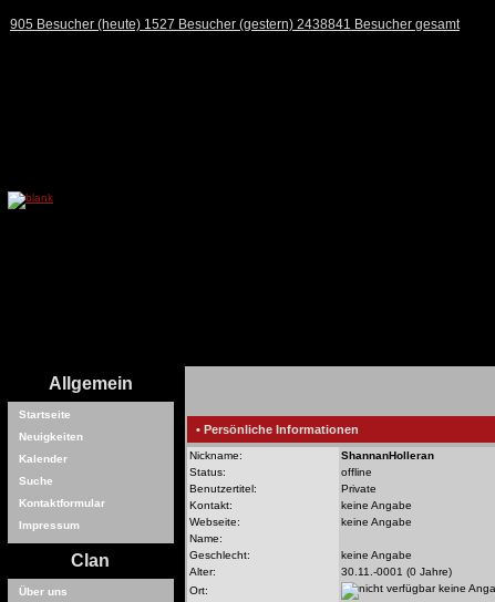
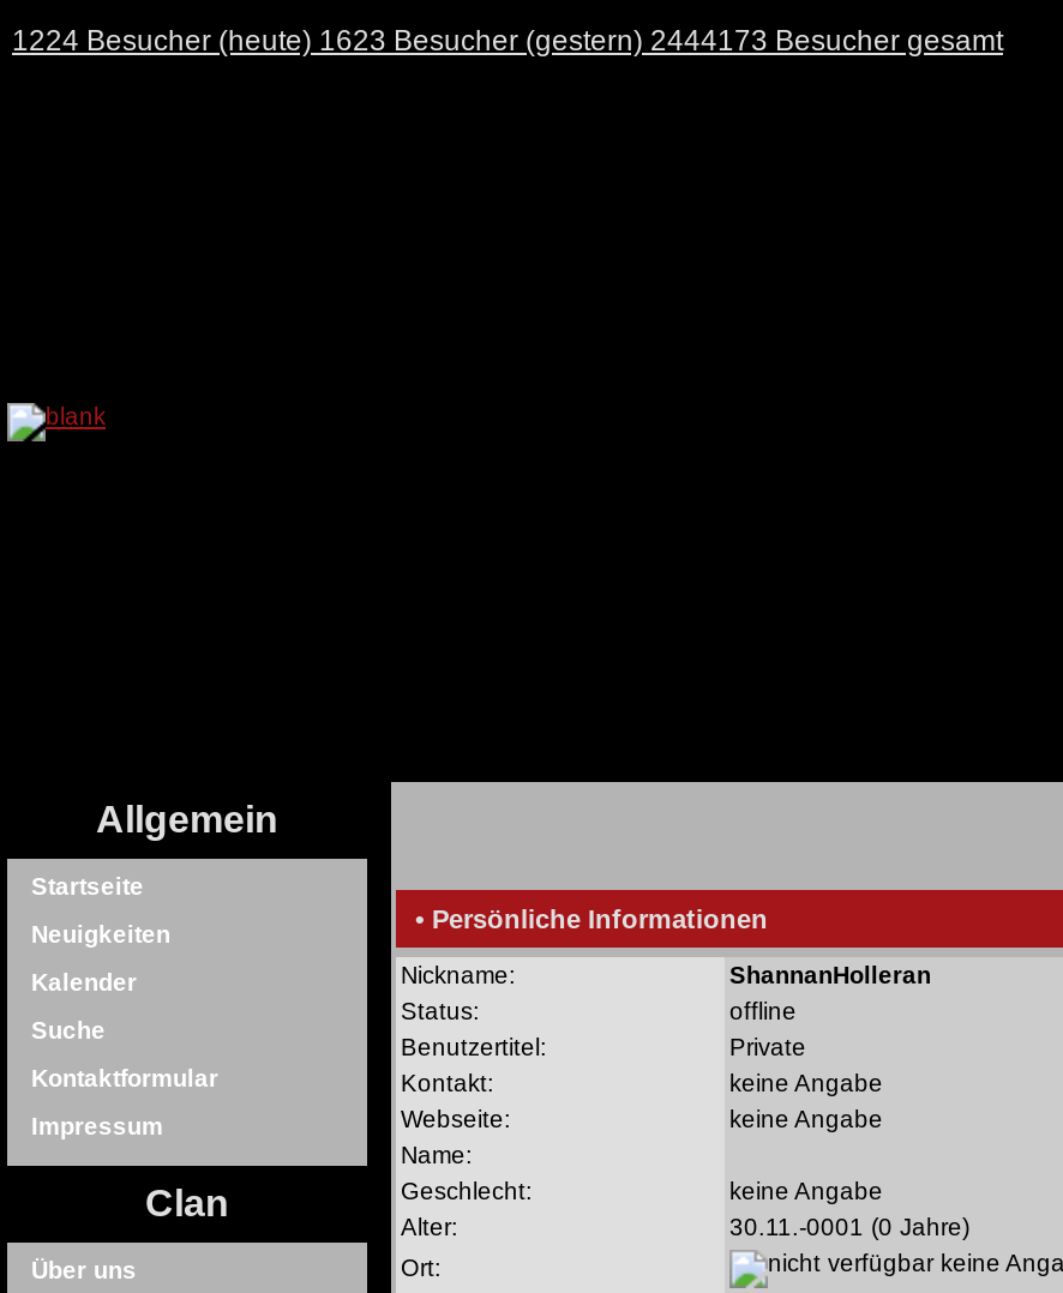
- 905 Besucher (heute) 1527 Besucher (gestern) 2438841 Besucher gesamt
+ 1224 Besucher (heute) 1623 Besucher (gestern) 2444173 Besucher gesamt
